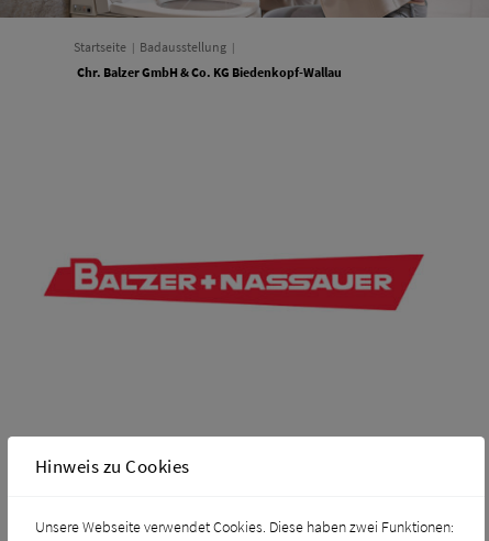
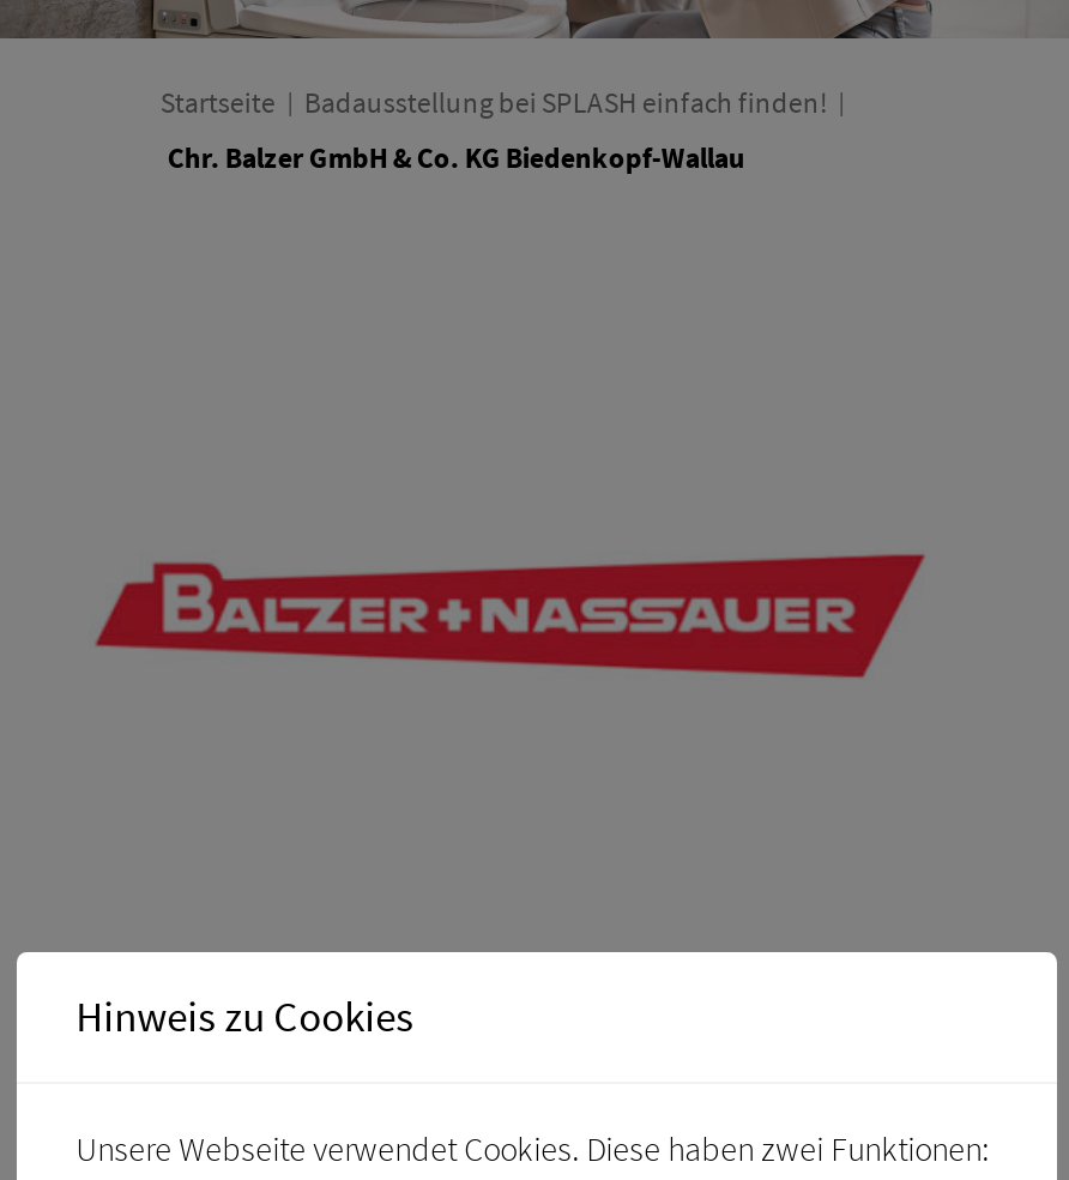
- Badausstellung
+ Badausstellung bei SPLASH einfach finden!
